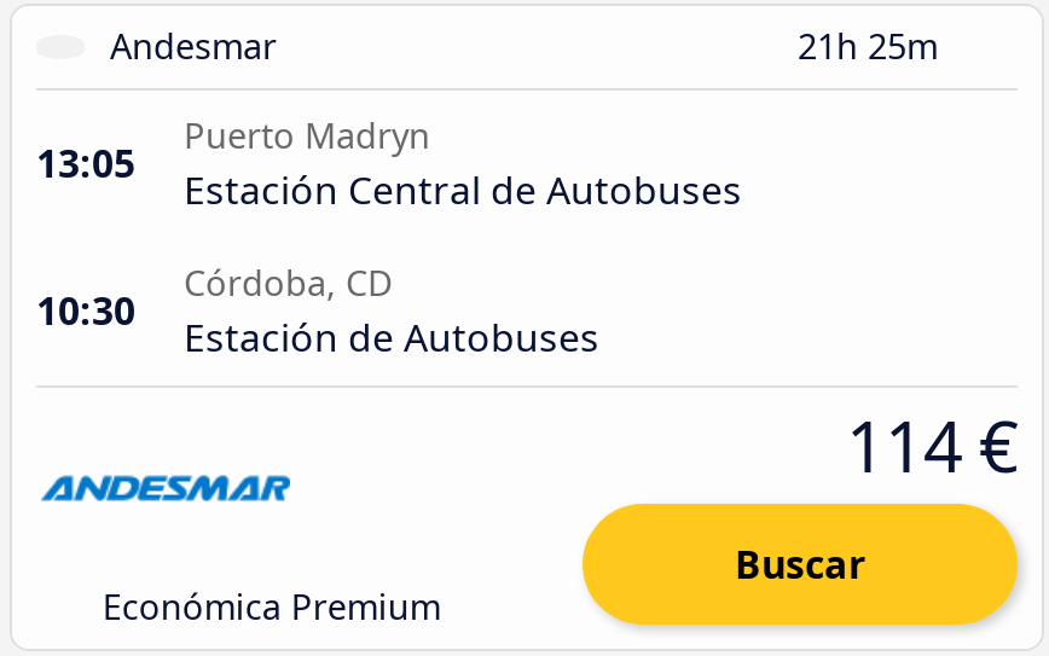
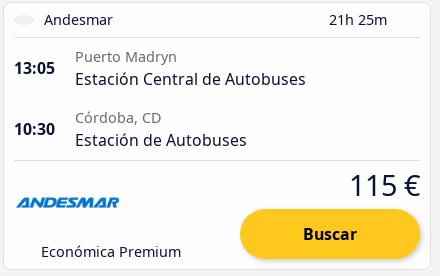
- 114 €
+ 115 €
